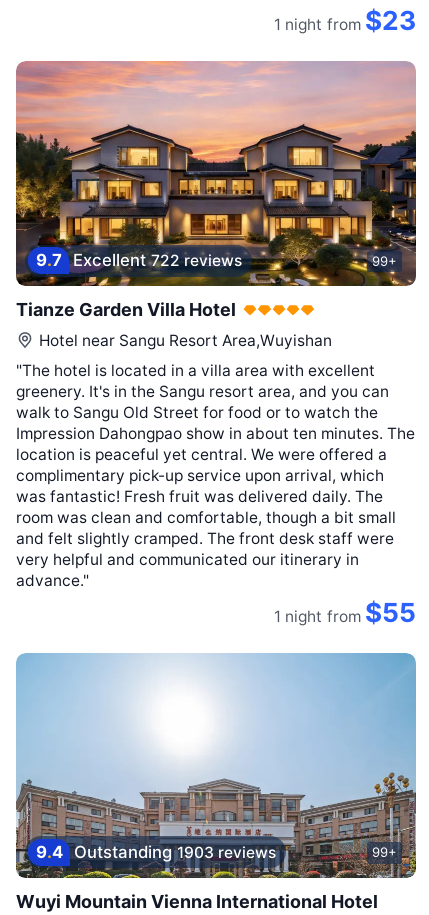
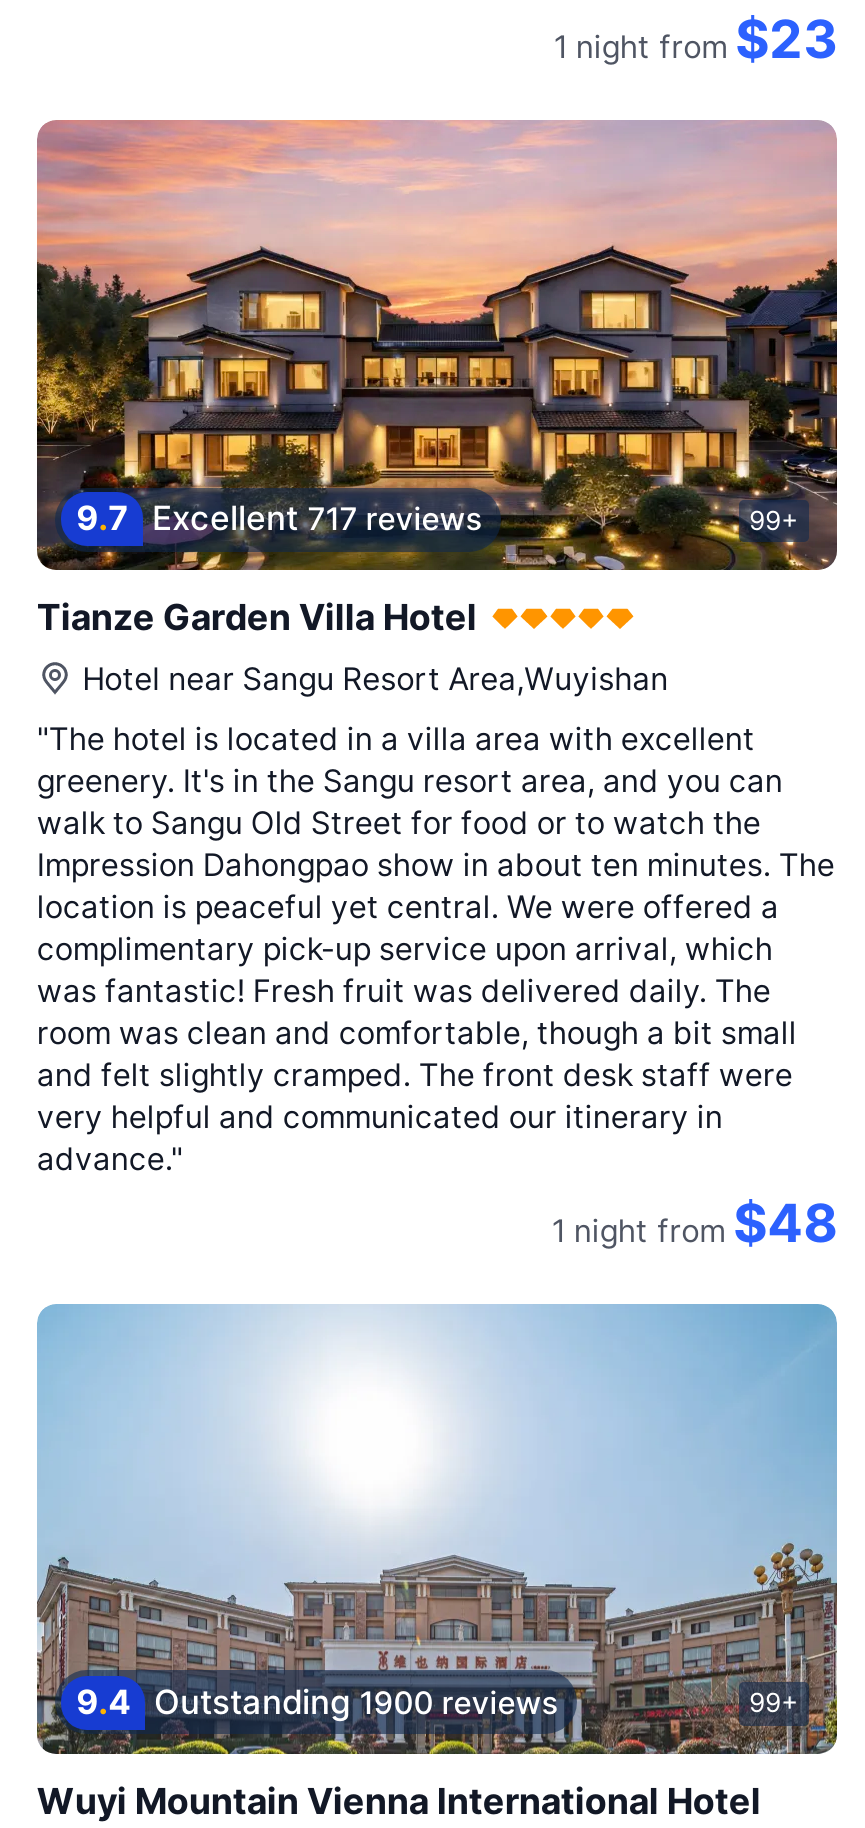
- 9.7 Excellent 722 reviews
+ 9.7 Excellent 717 reviews

- 1 night from $55
+ 1 night from $48

- 9.4 Outstanding 1903 reviews
+ 9.4 Outstanding 1900 reviews
